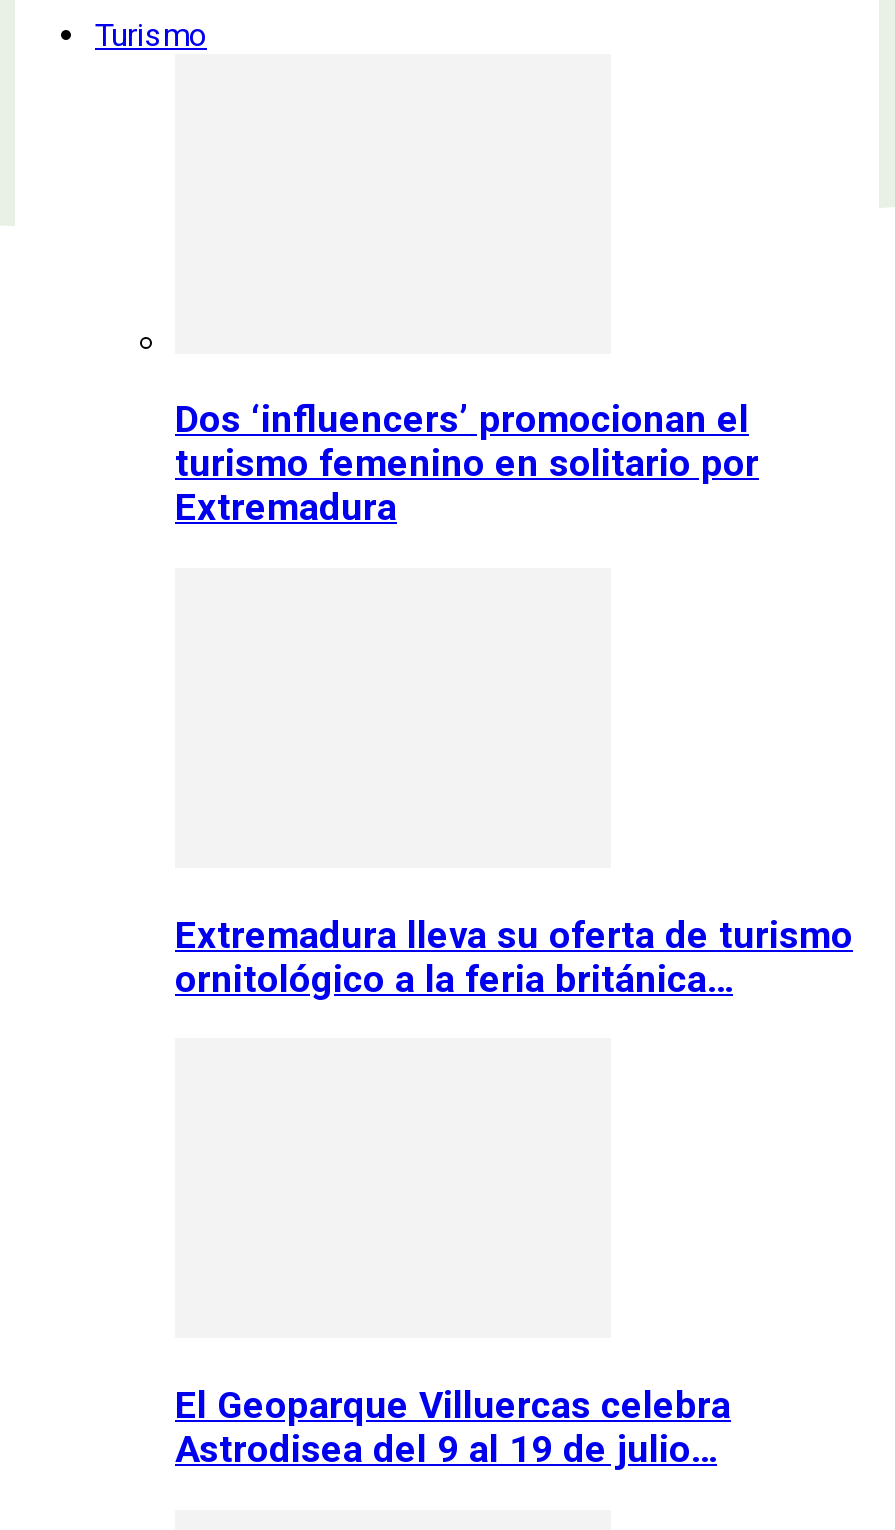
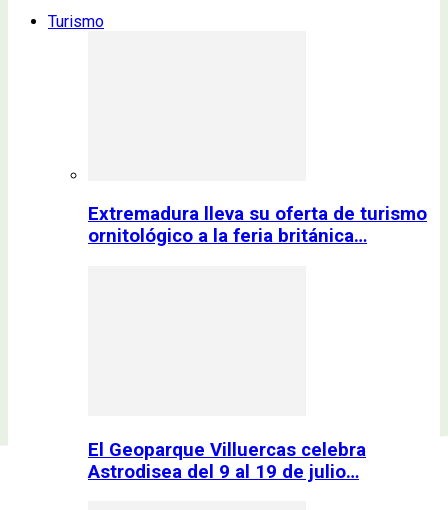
- Dos ‘influencers’ promocionan el
- turismo femenino en solitario por
- Extremadura
